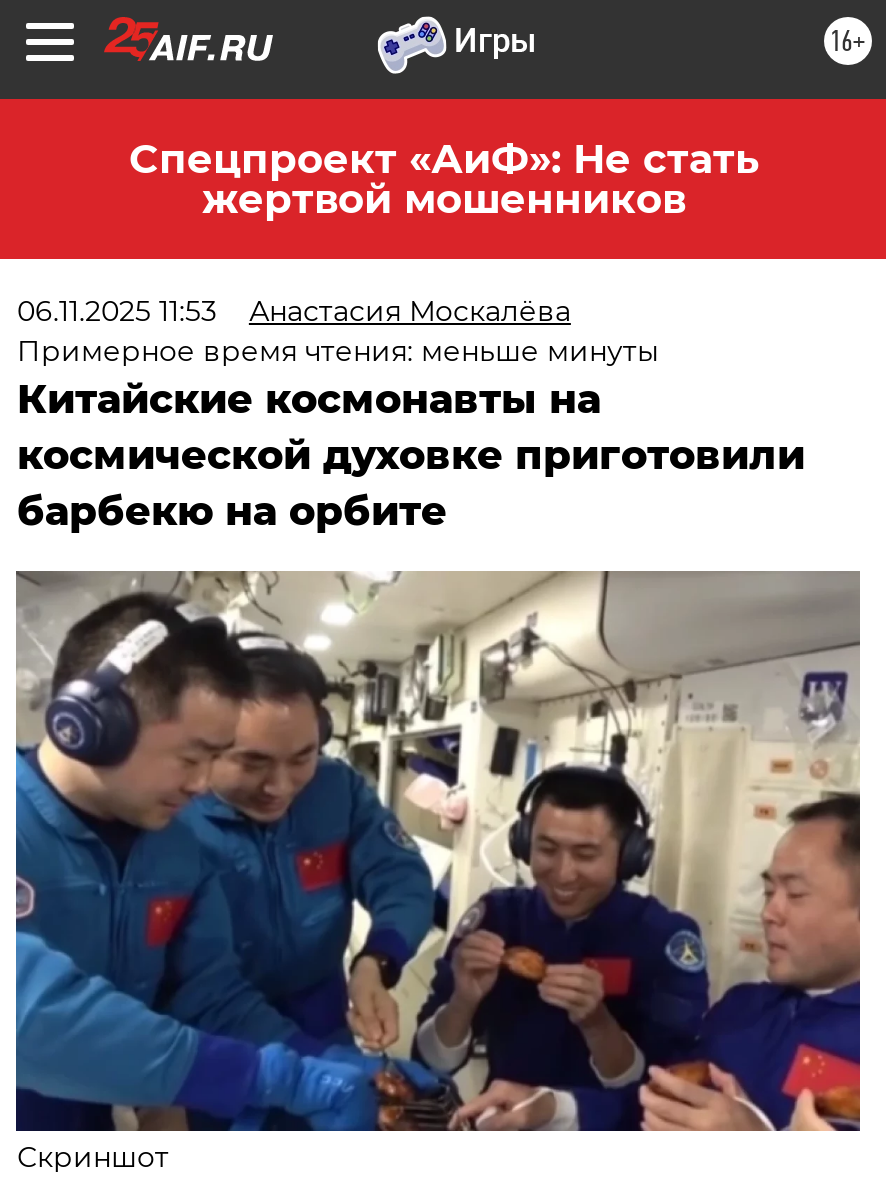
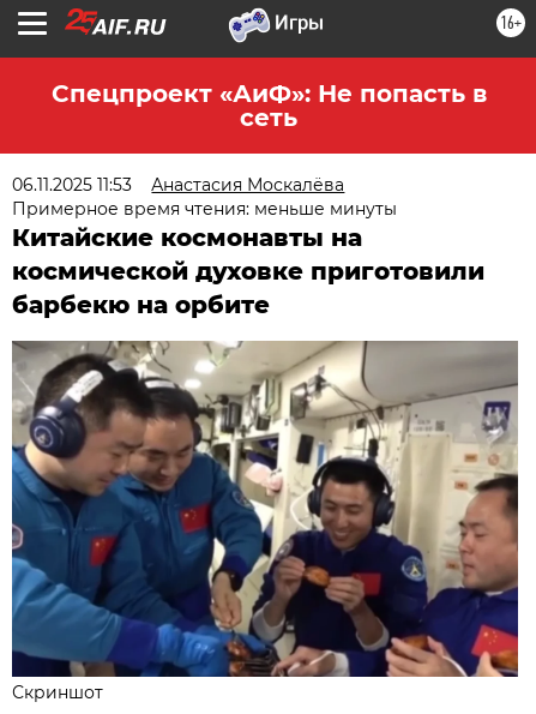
- Спецпроект «АиФ»: Не стать
- жертвой мошенников
+ Спецпроект «АиФ»: Не попасть в
+ сеть
